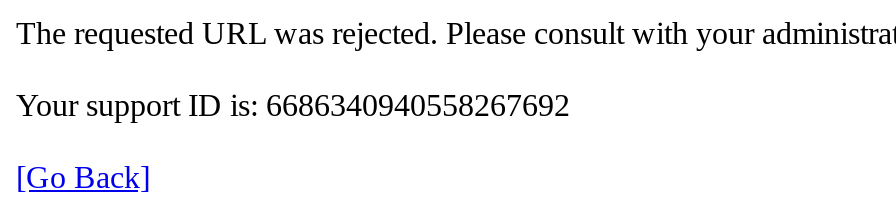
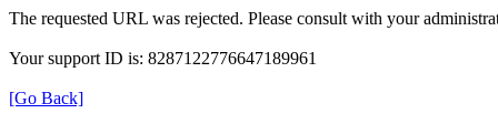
- Your support ID is: 6686340940558267692
+ Your support ID is: 8287122776647189961
